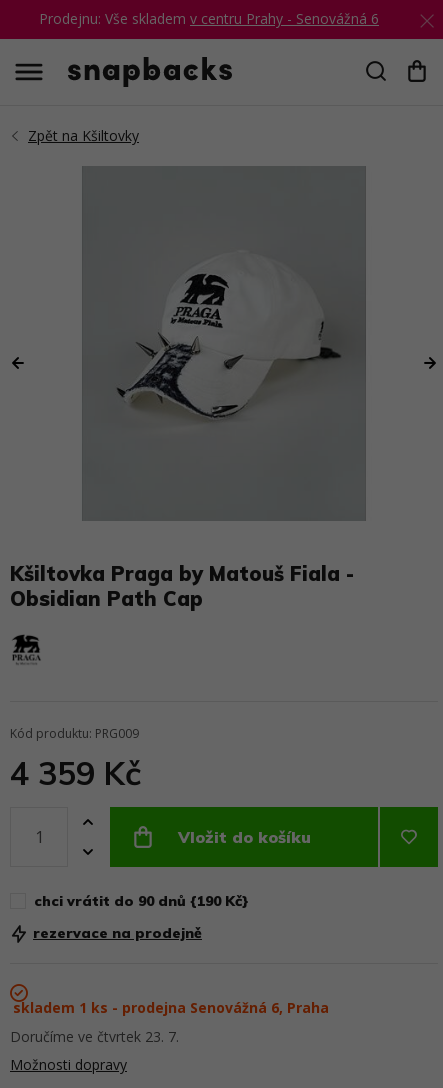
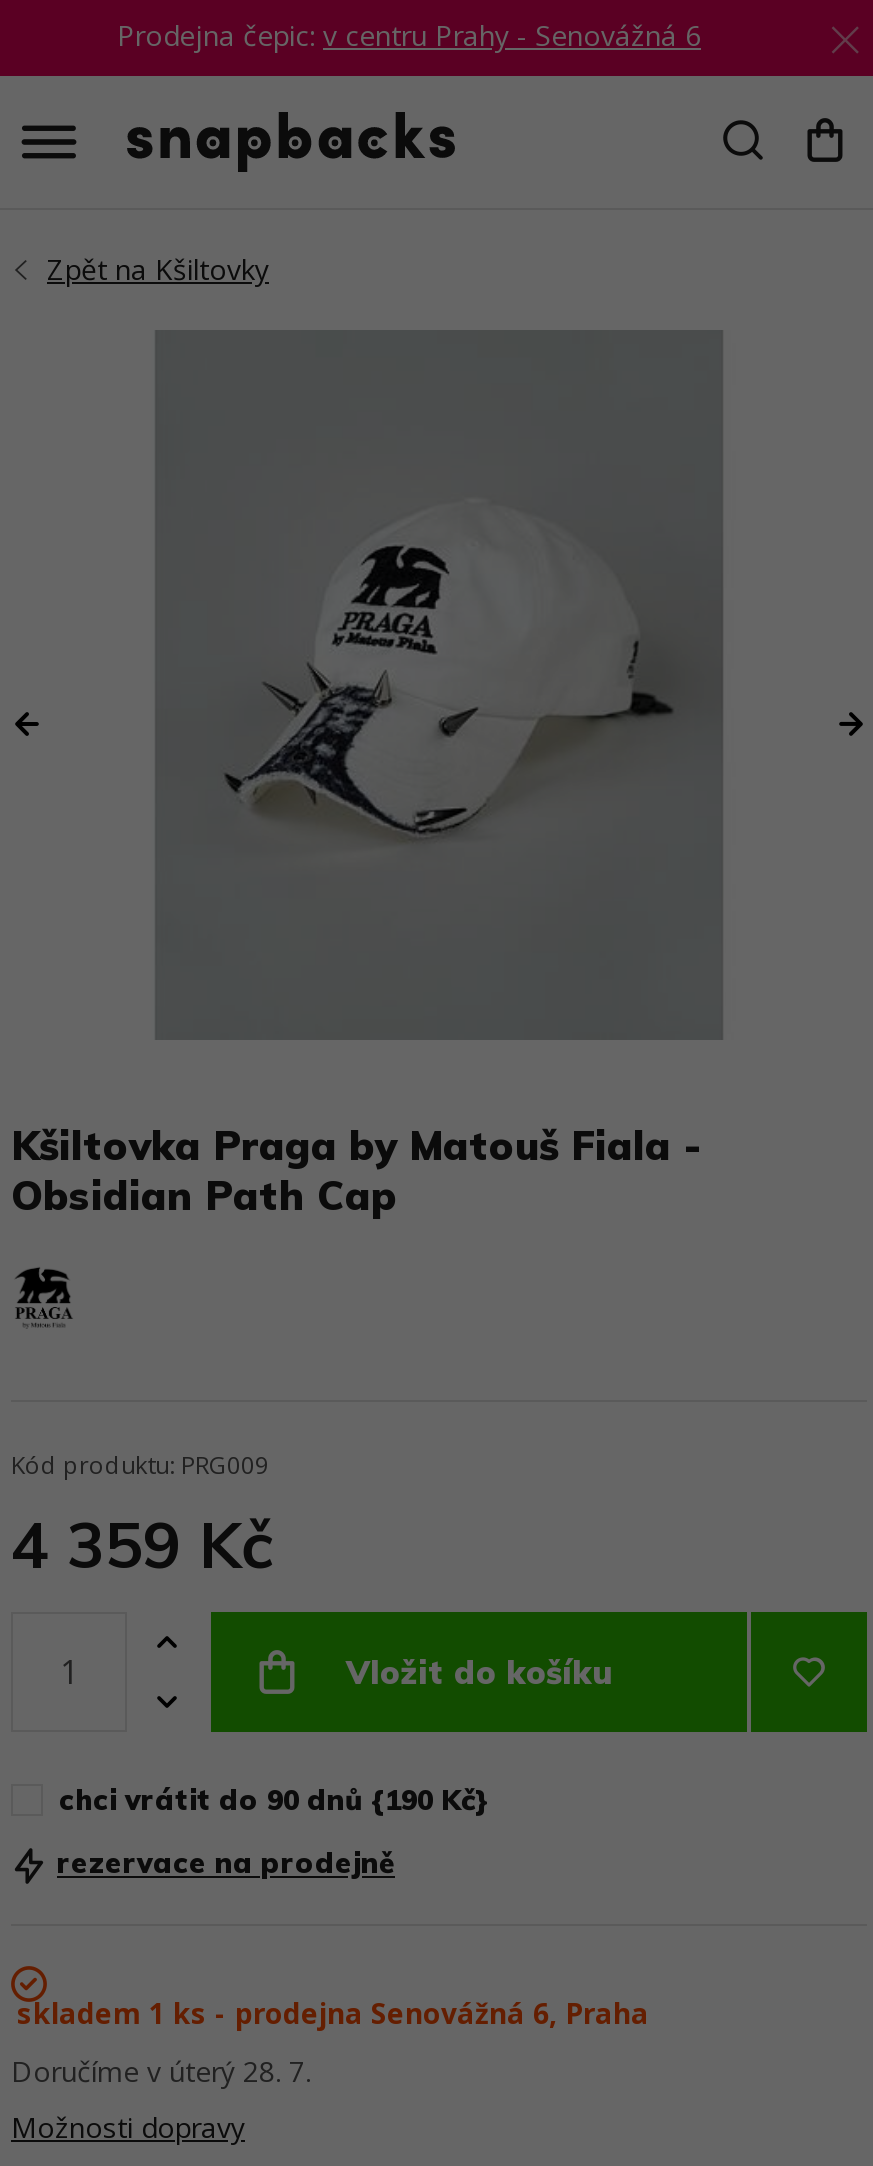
- Prodejnu: Vše skladem v centru Prahy - Senovážná 6
+ Prodejna čepic: v centru Prahy - Senovážná 6

- Doručíme ve čtvrtek 23. 7.
+ Doručíme v úterý 28. 7.
